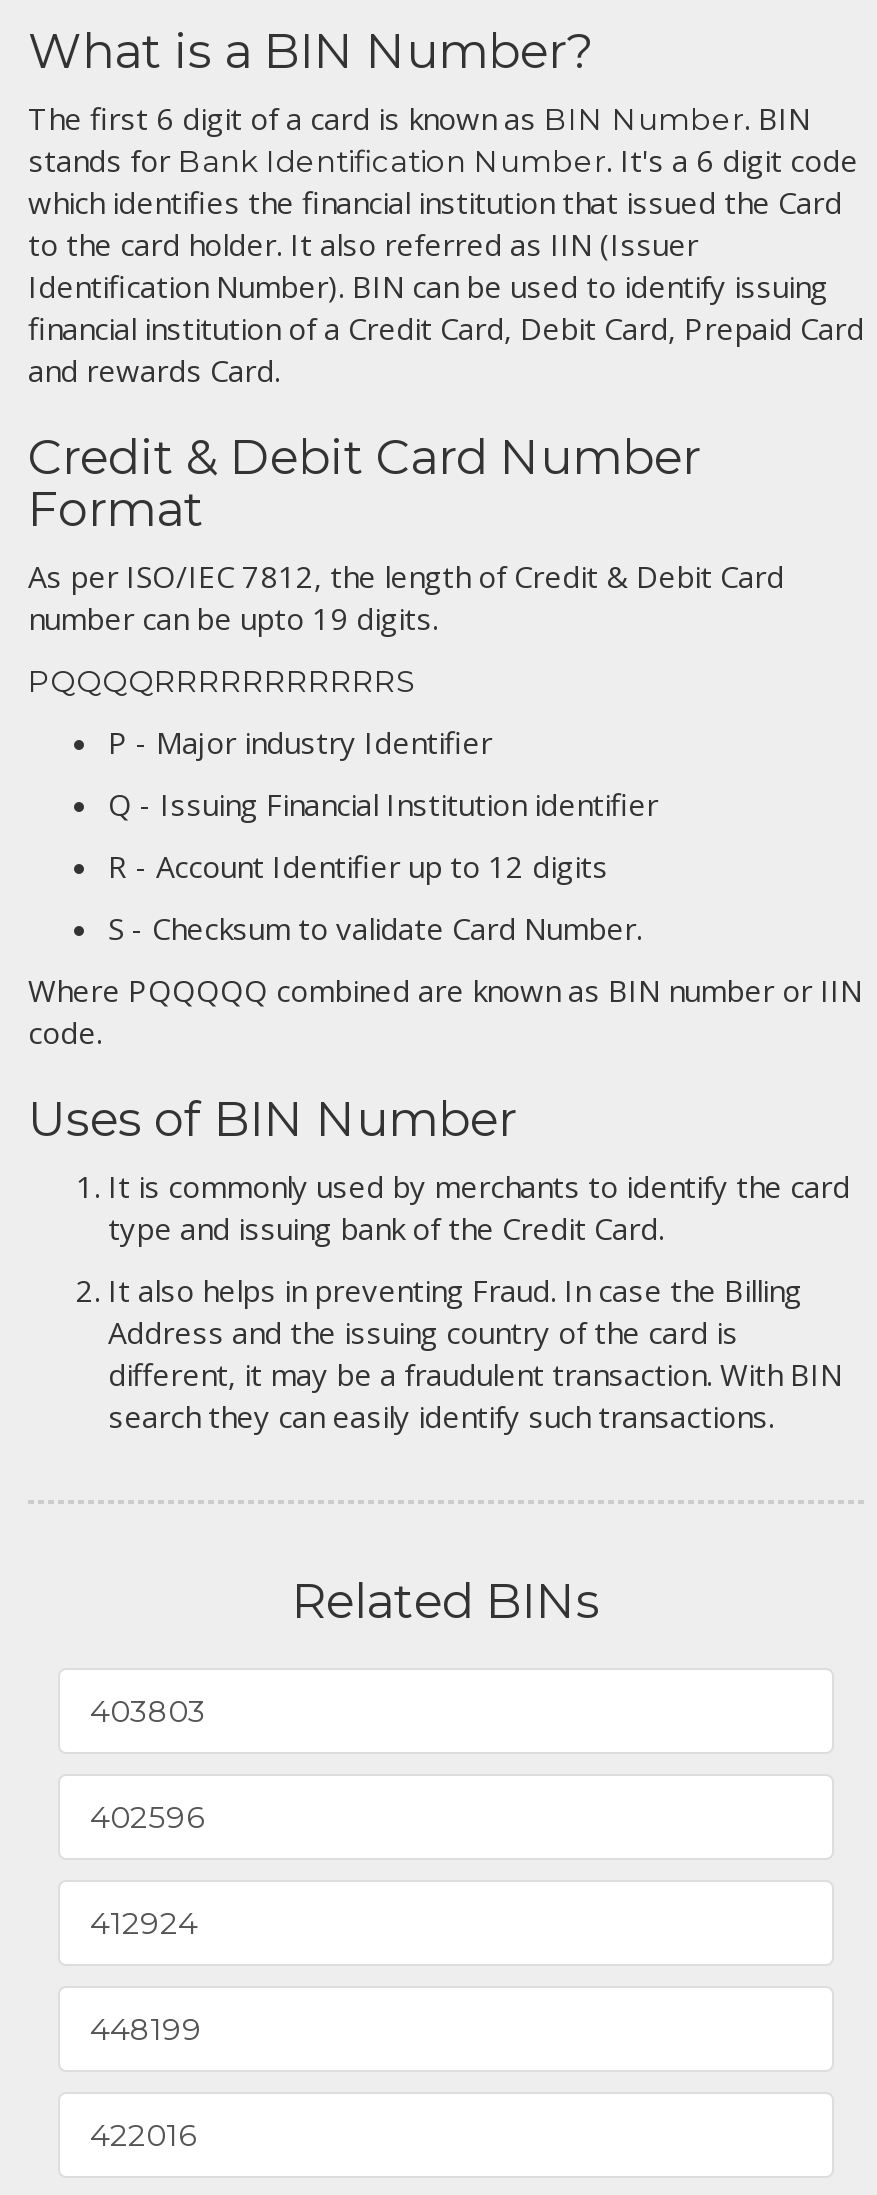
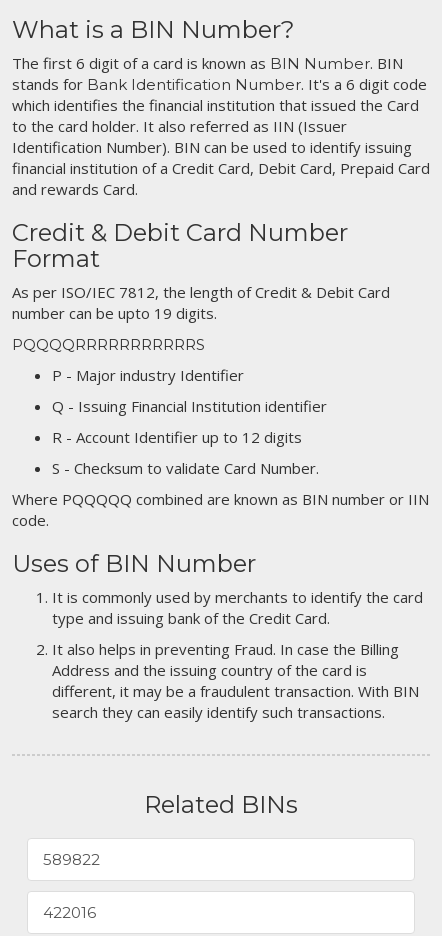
- 403803
- 402596
- 412924
- 448199
+ 589822
